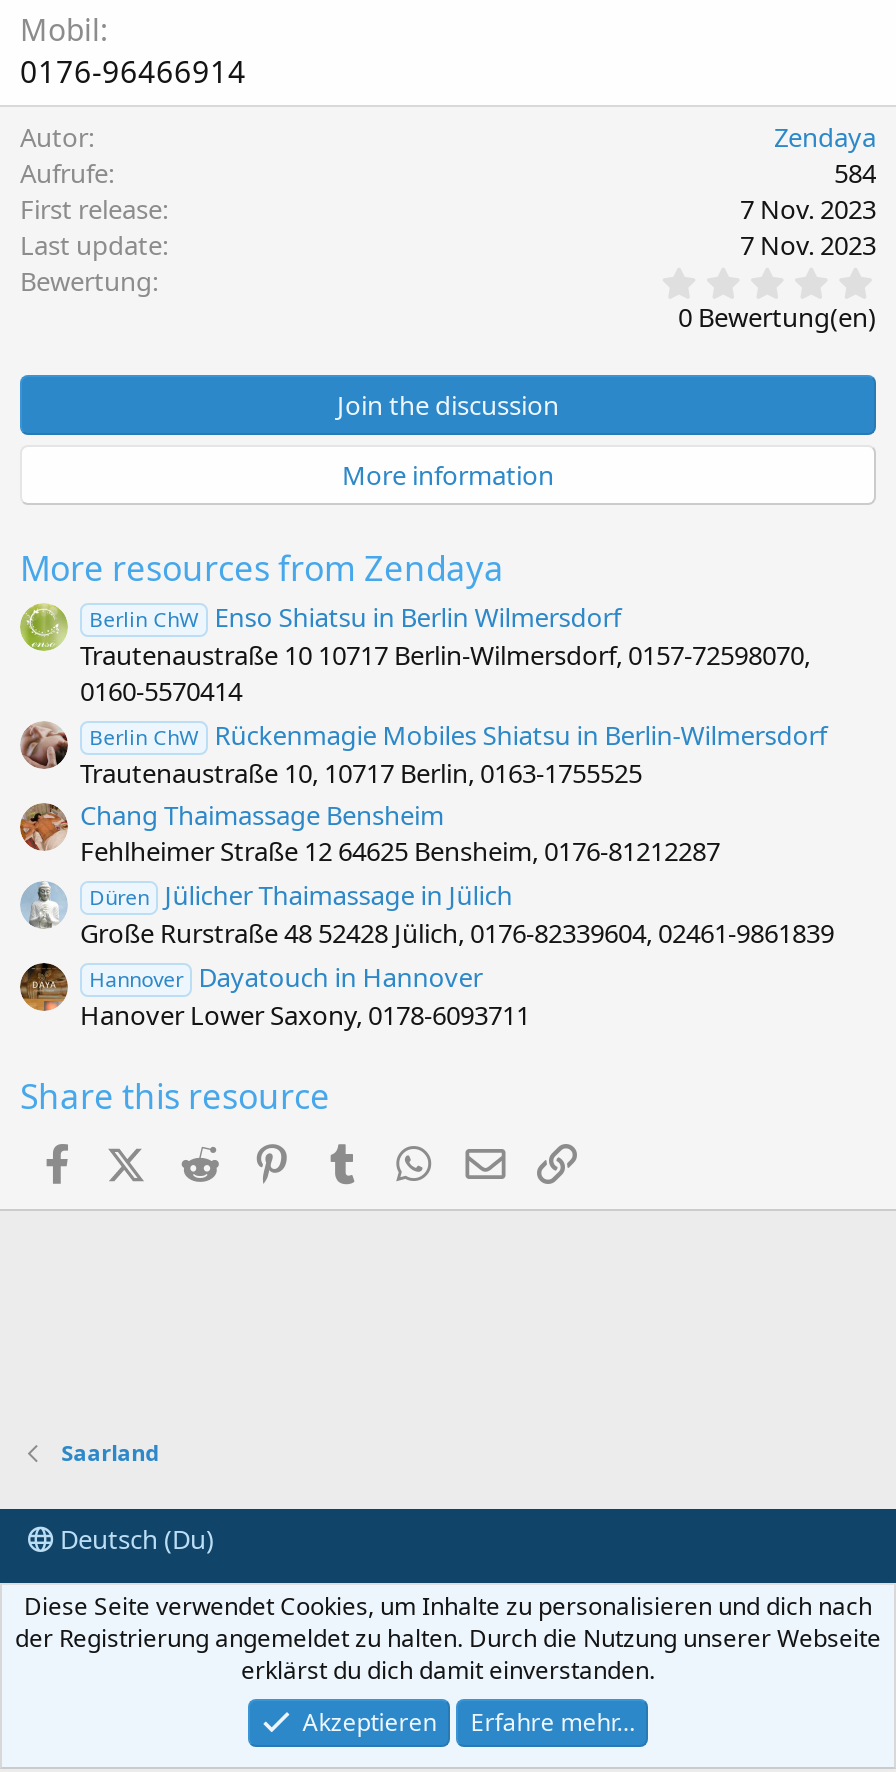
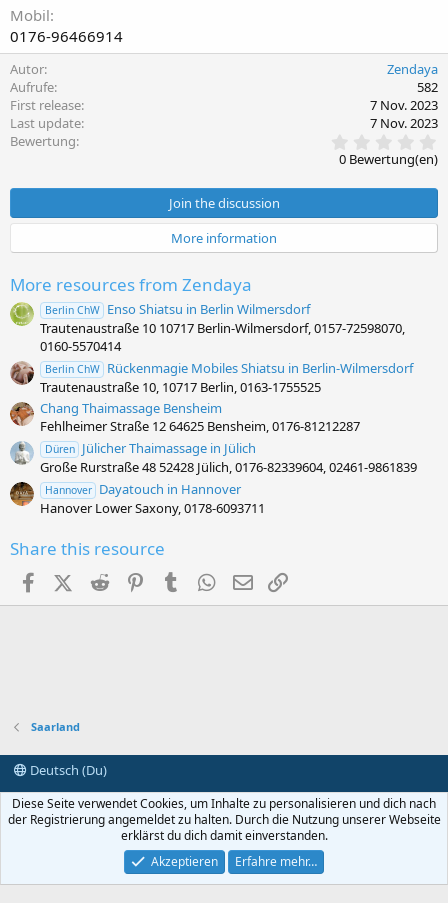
- 584
+ 582
